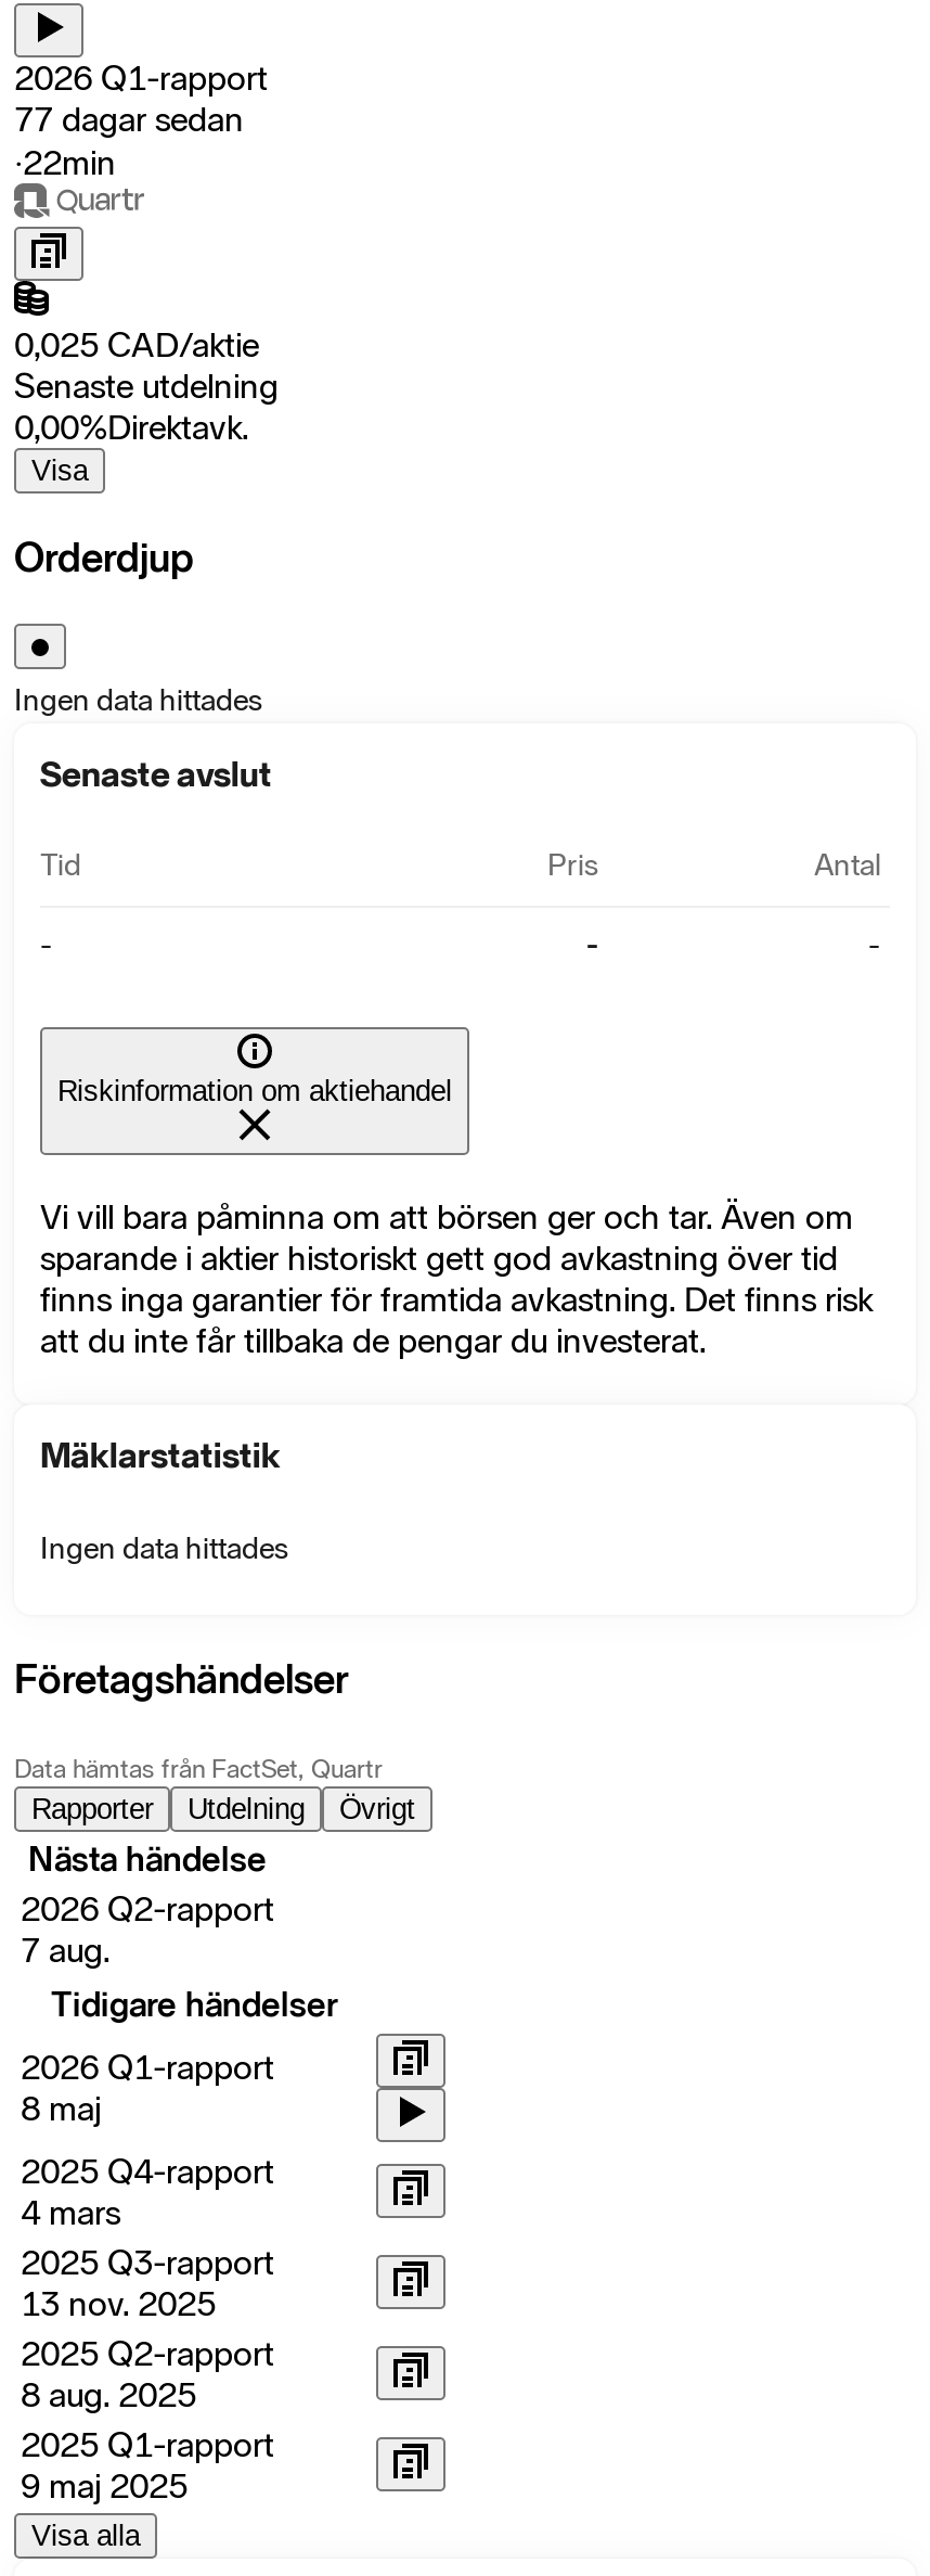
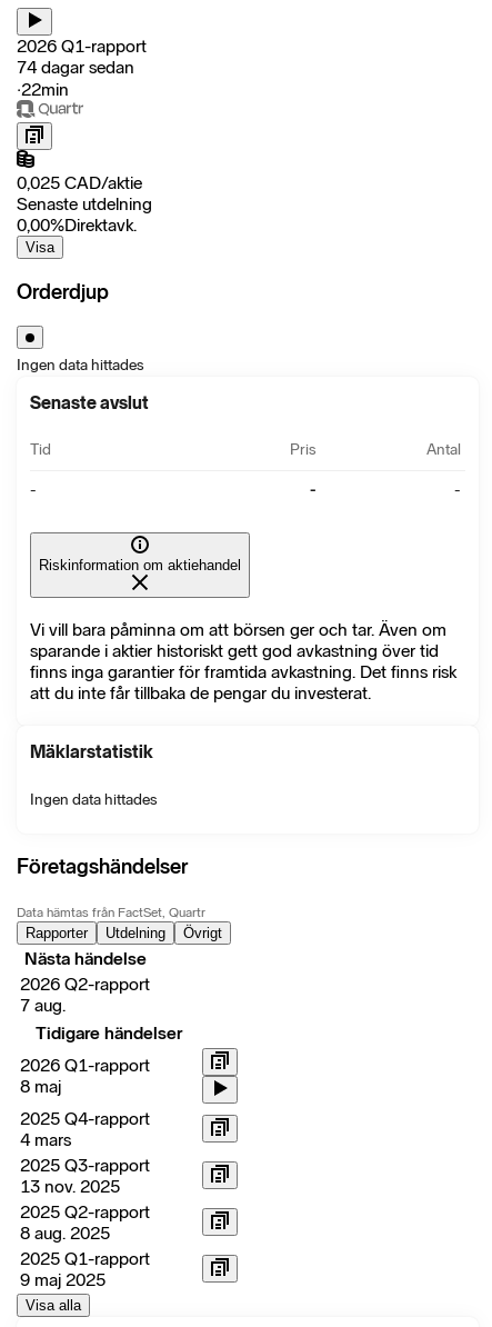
- 77 dagar sedan
+ 74 dagar sedan
